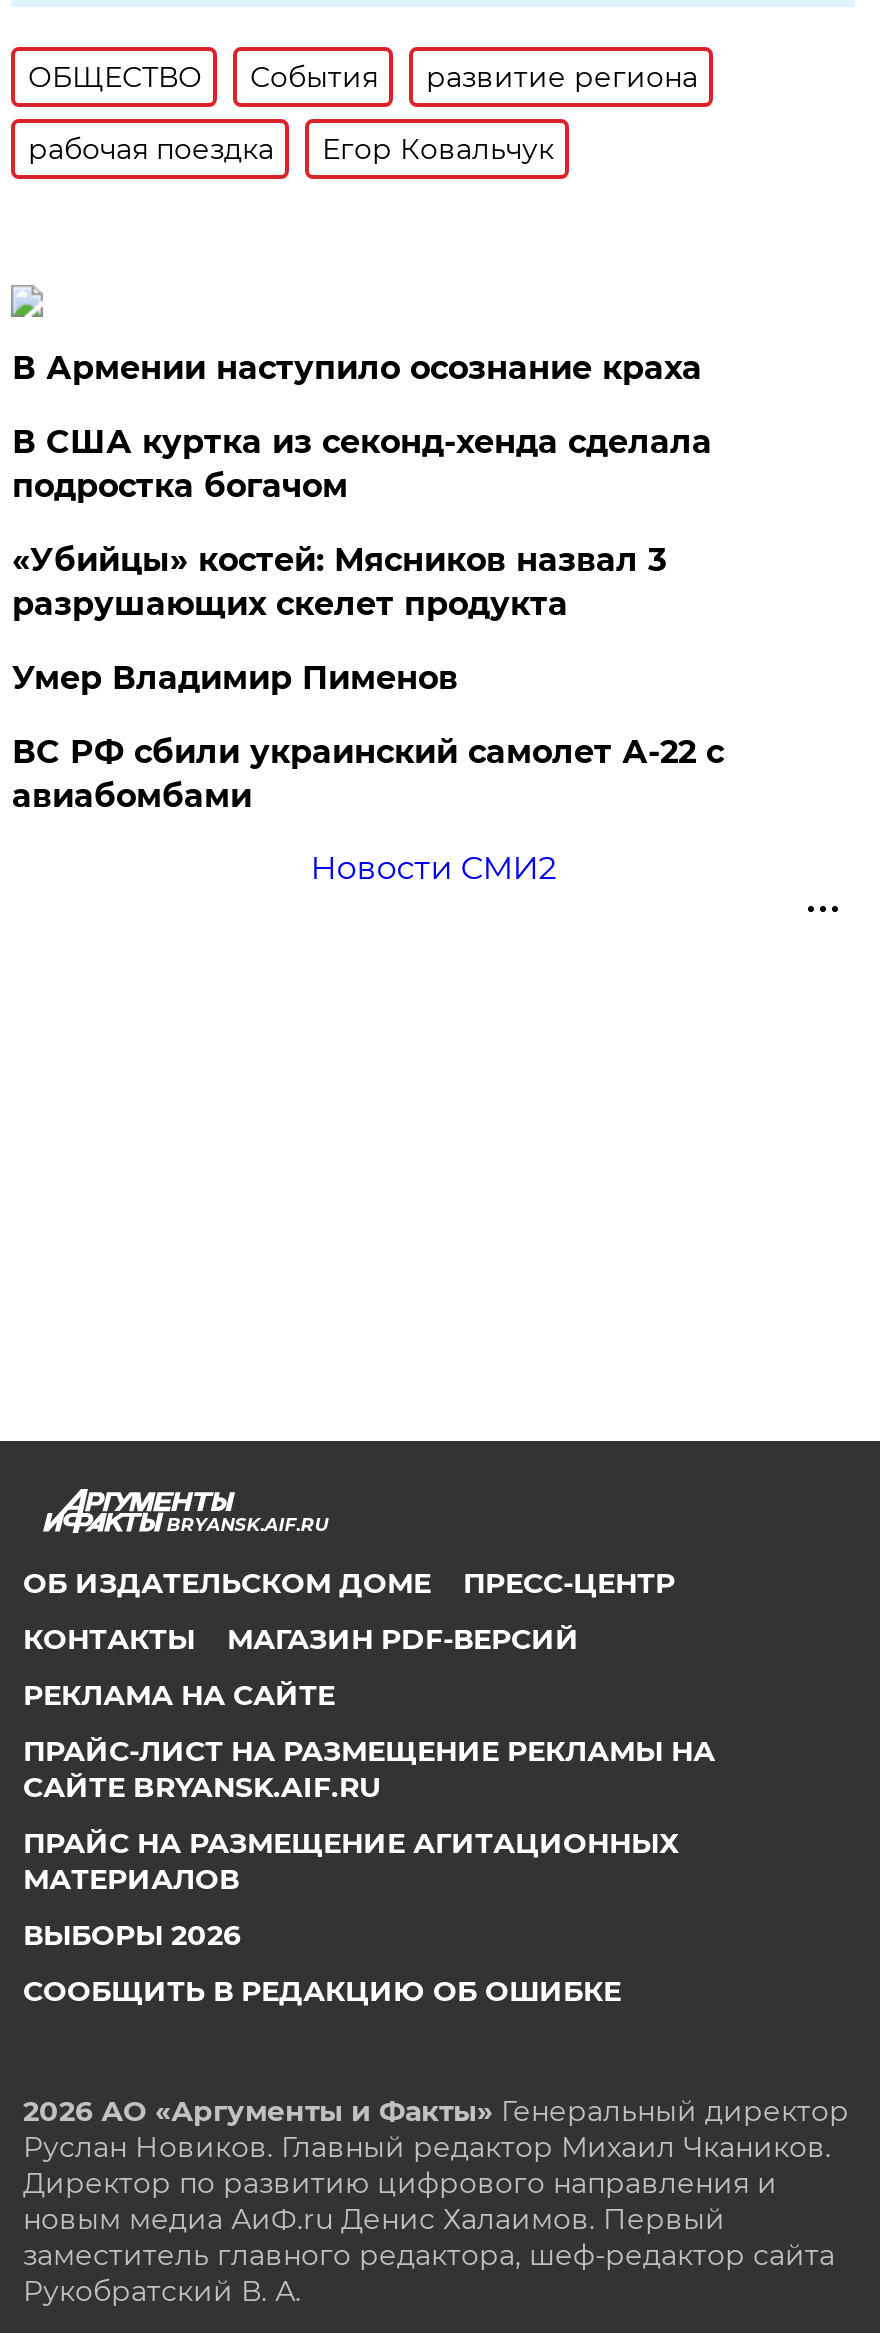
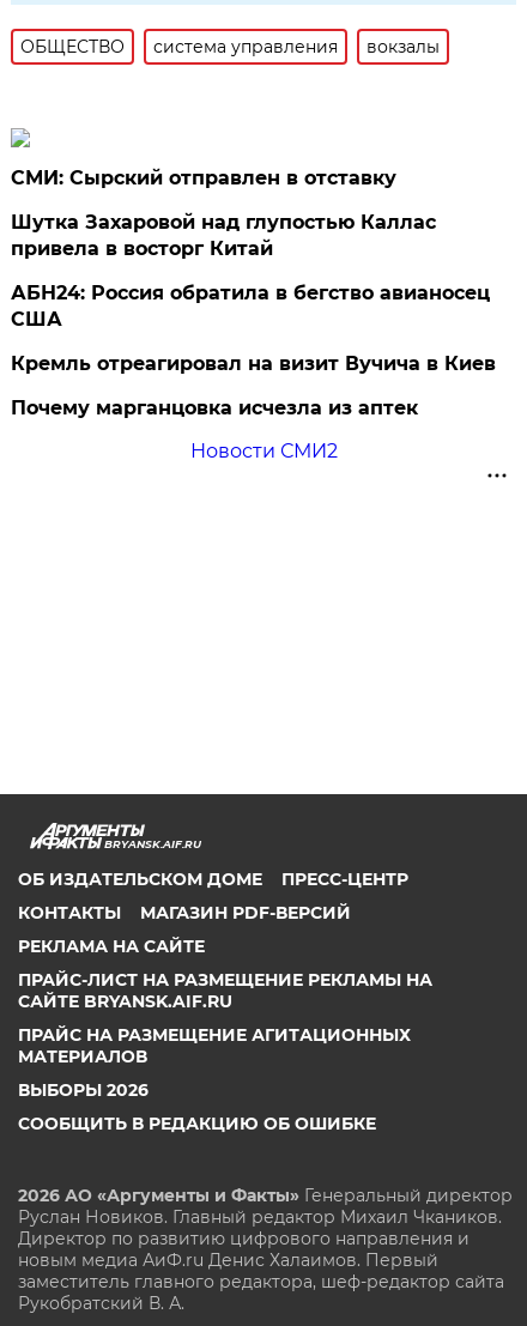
- События
- развитие региона
- рабочая поездка
- Егор Ковальчук
+ система управления
+ вокзалы

- В Армении наступило осознание краха
- В США куртка из секонд-хенда сделала
- подростка богачом
- «Убийцы» костей: Мясников назвал 3
- разрушающих скелет продукта
- Умер Владимир Пименов
- ВС РФ сбили украинский самолет А-22 с
- авиабомбами
+ СМИ: Сырский отправлен в отставку
+ Шутка Захаровой над глупостью Каллас
+ привела в восторг Китай
+ АБН24: Россия обратила в бегство авианосец
+ США
+ Кремль отреагировал на визит Вучича в Киев
+ Почему марганцовка исчезла из аптек
